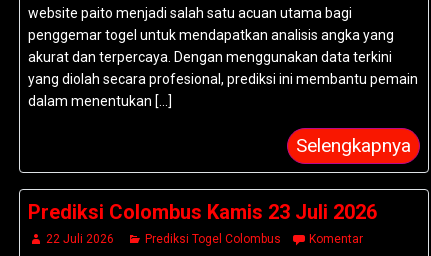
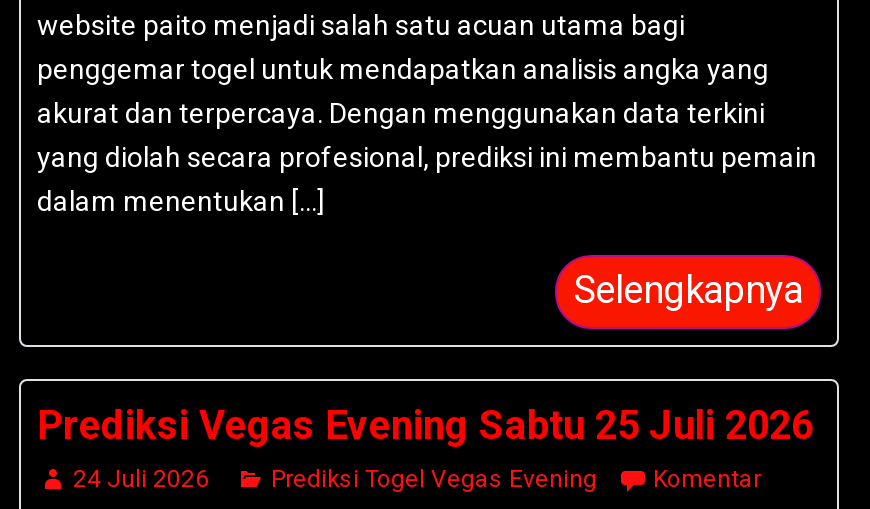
- Prediksi Colombus Kamis 23 Juli 2026
- 22 Juli 2026
- Prediksi Togel Colombus
+ Prediksi Vegas Evening Sabtu 25 Juli 2026
+ 24 Juli 2026
+ Prediksi Togel Vegas Evening
